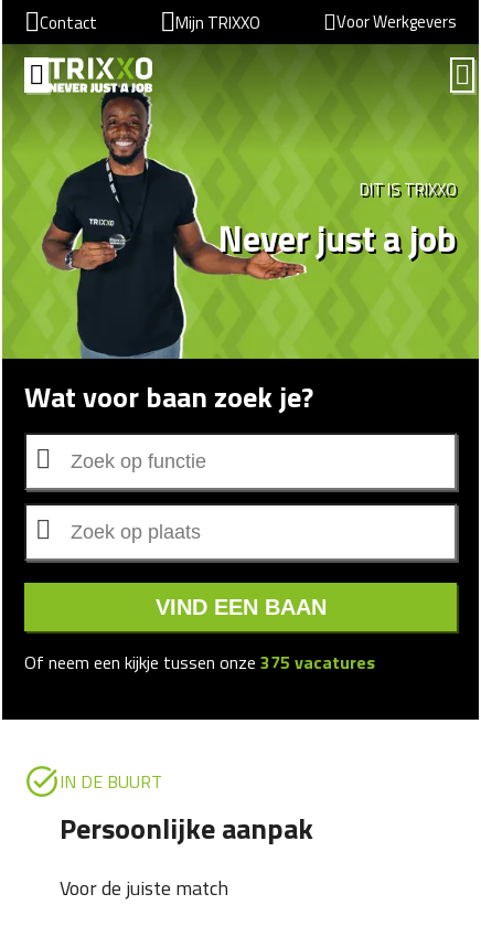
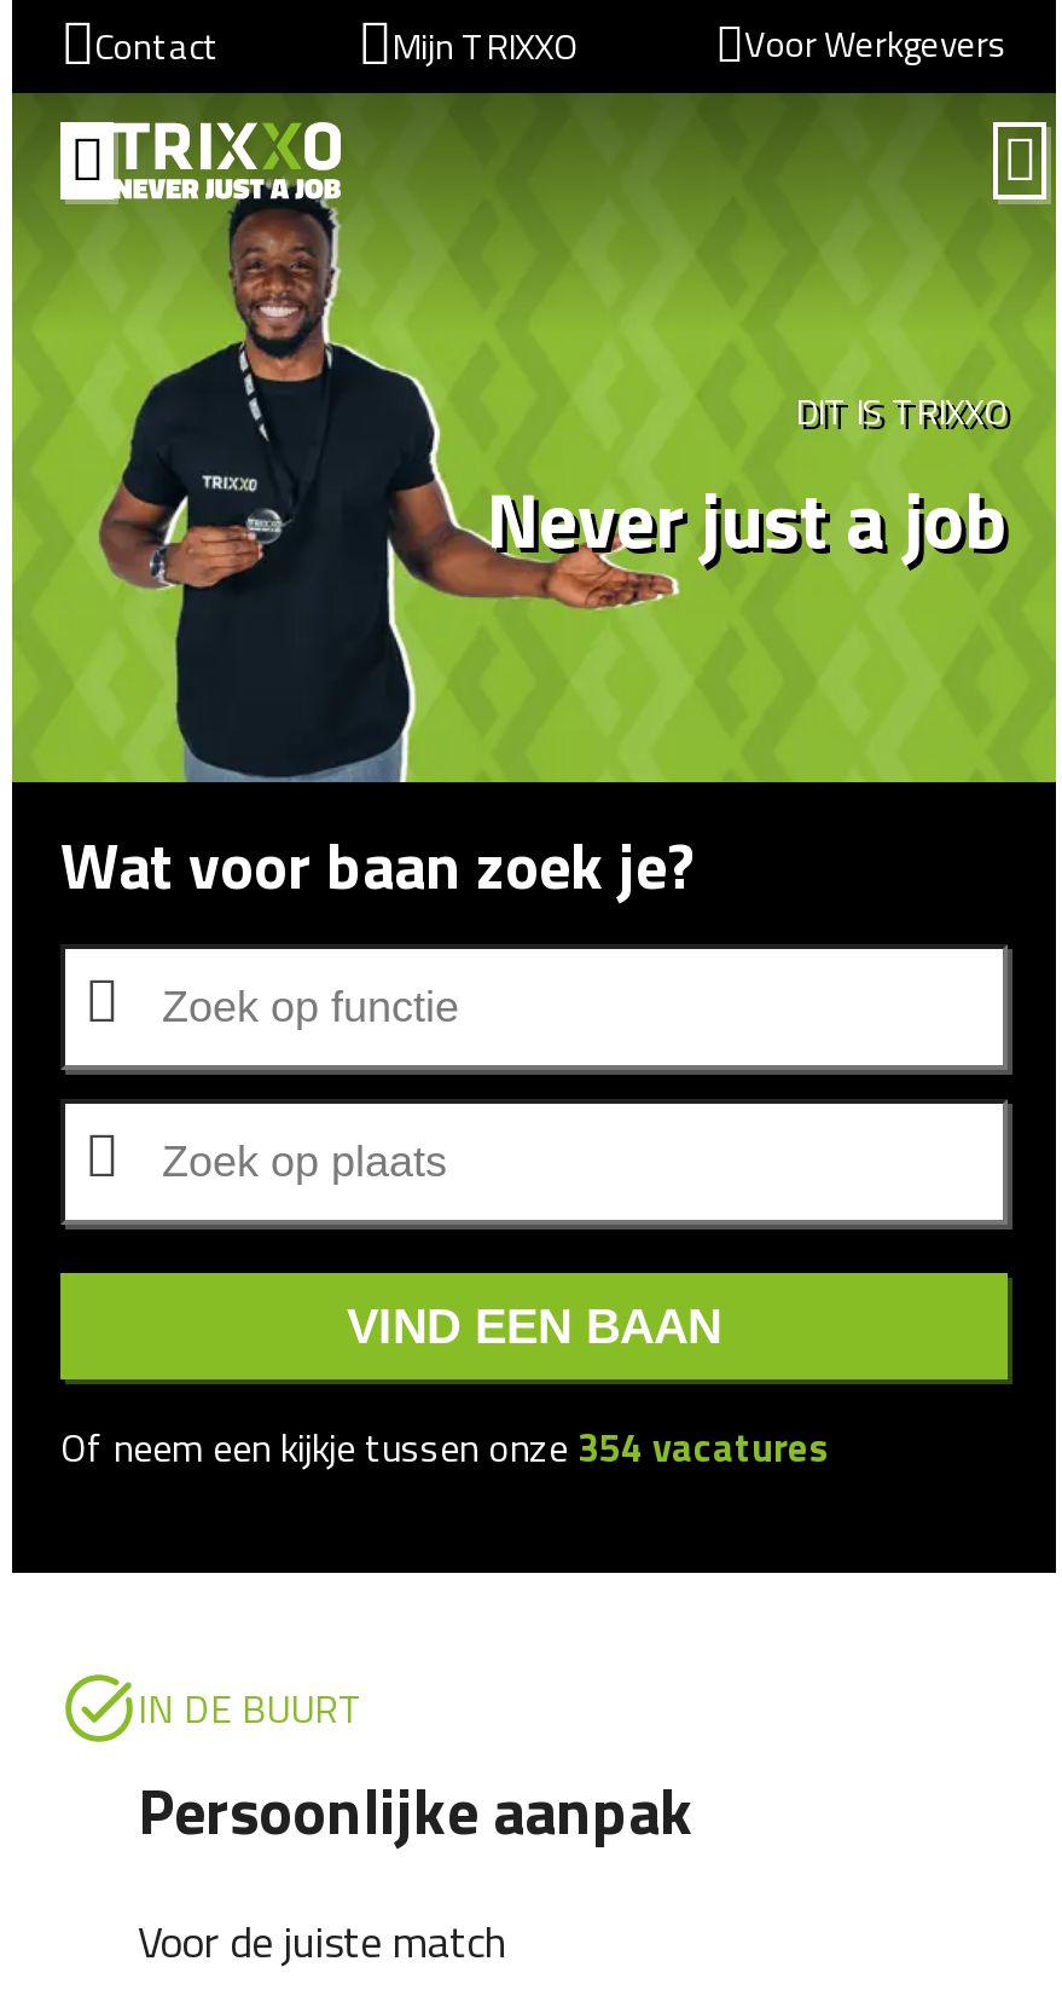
- Of neem een kijkje tussen onze 375 vacatures
+ Of neem een kijkje tussen onze 354 vacatures
